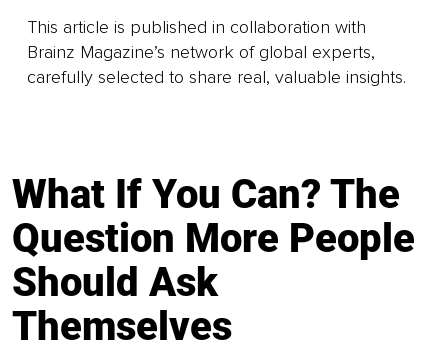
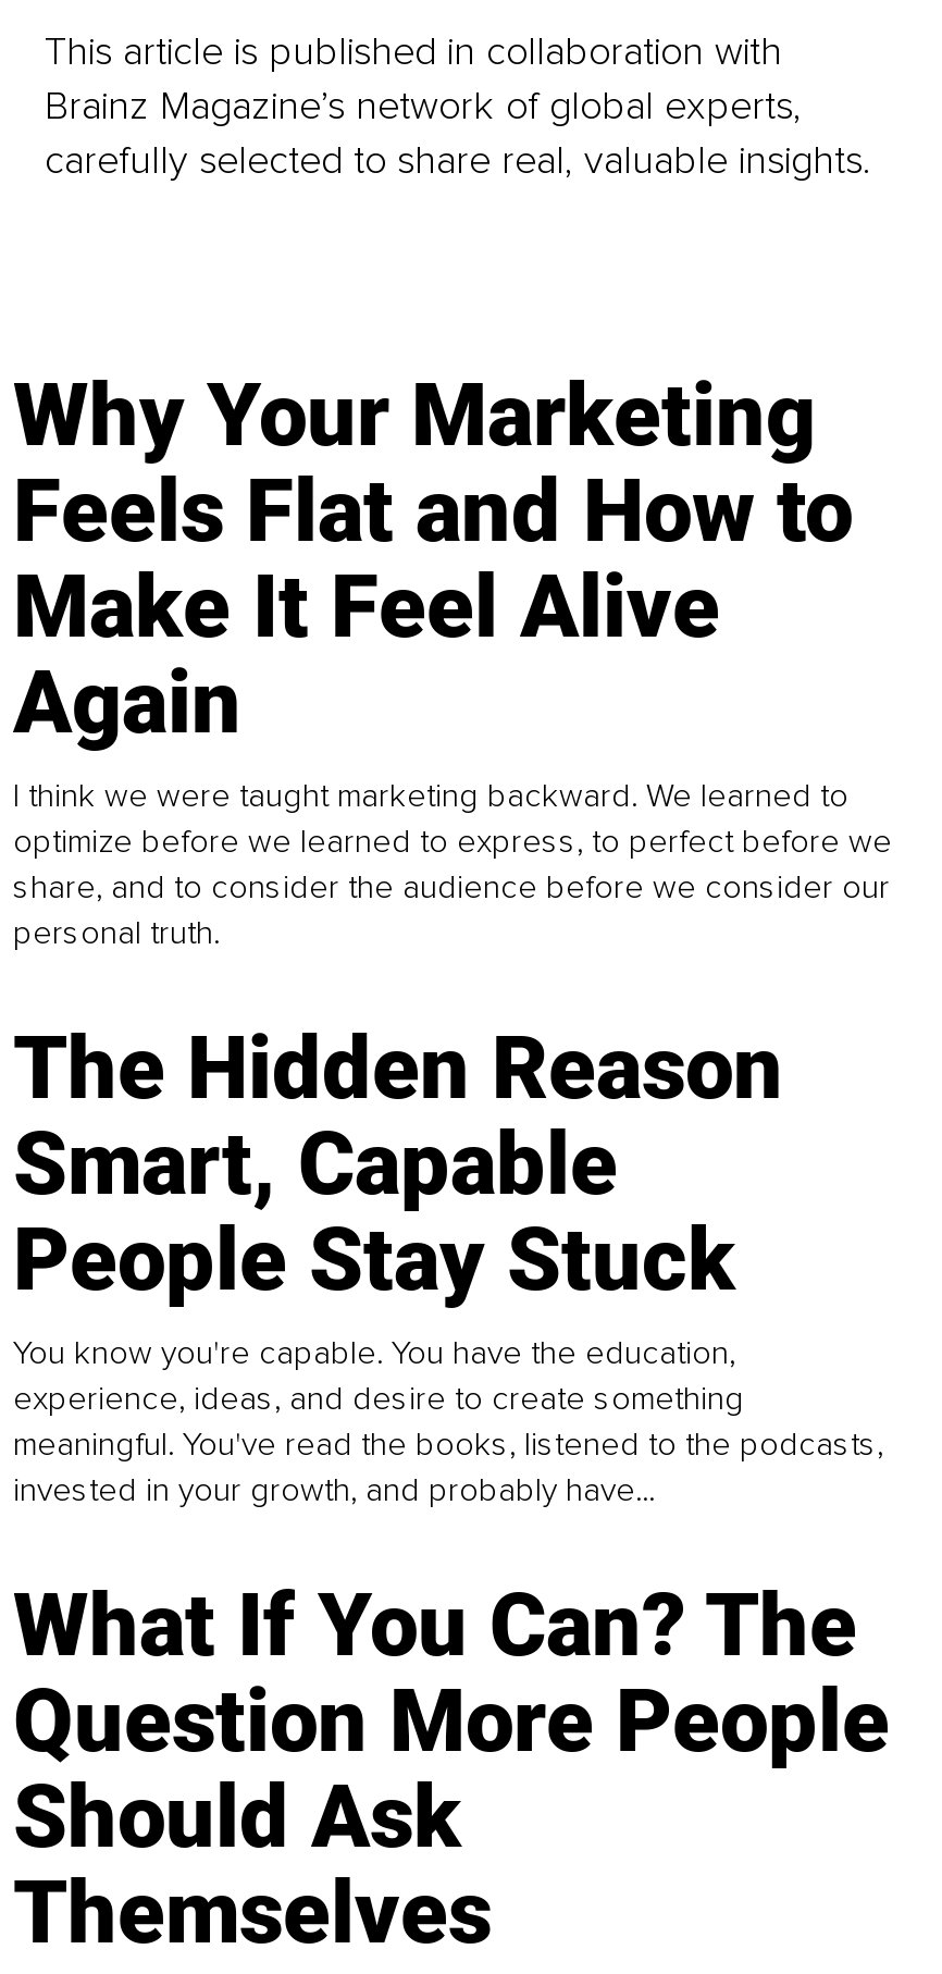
+ Why Your Marketing
+ Feels Flat and How to
+ Make It Feel Alive
+ Again
+ I think we were taught marketing backward. We learned to
+ optimize before we learned to express, to perfect before we
+ share, and to consider the audience before we consider our
+ personal truth.
+ The Hidden Reason
+ Smart, Capable
+ People Stay Stuck
+ You know you're capable. You have the education,
+ experience, ideas, and desire to create something
+ meaningful. You've read the books, listened to the podcasts,
+ invested in your growth, and probably have...
